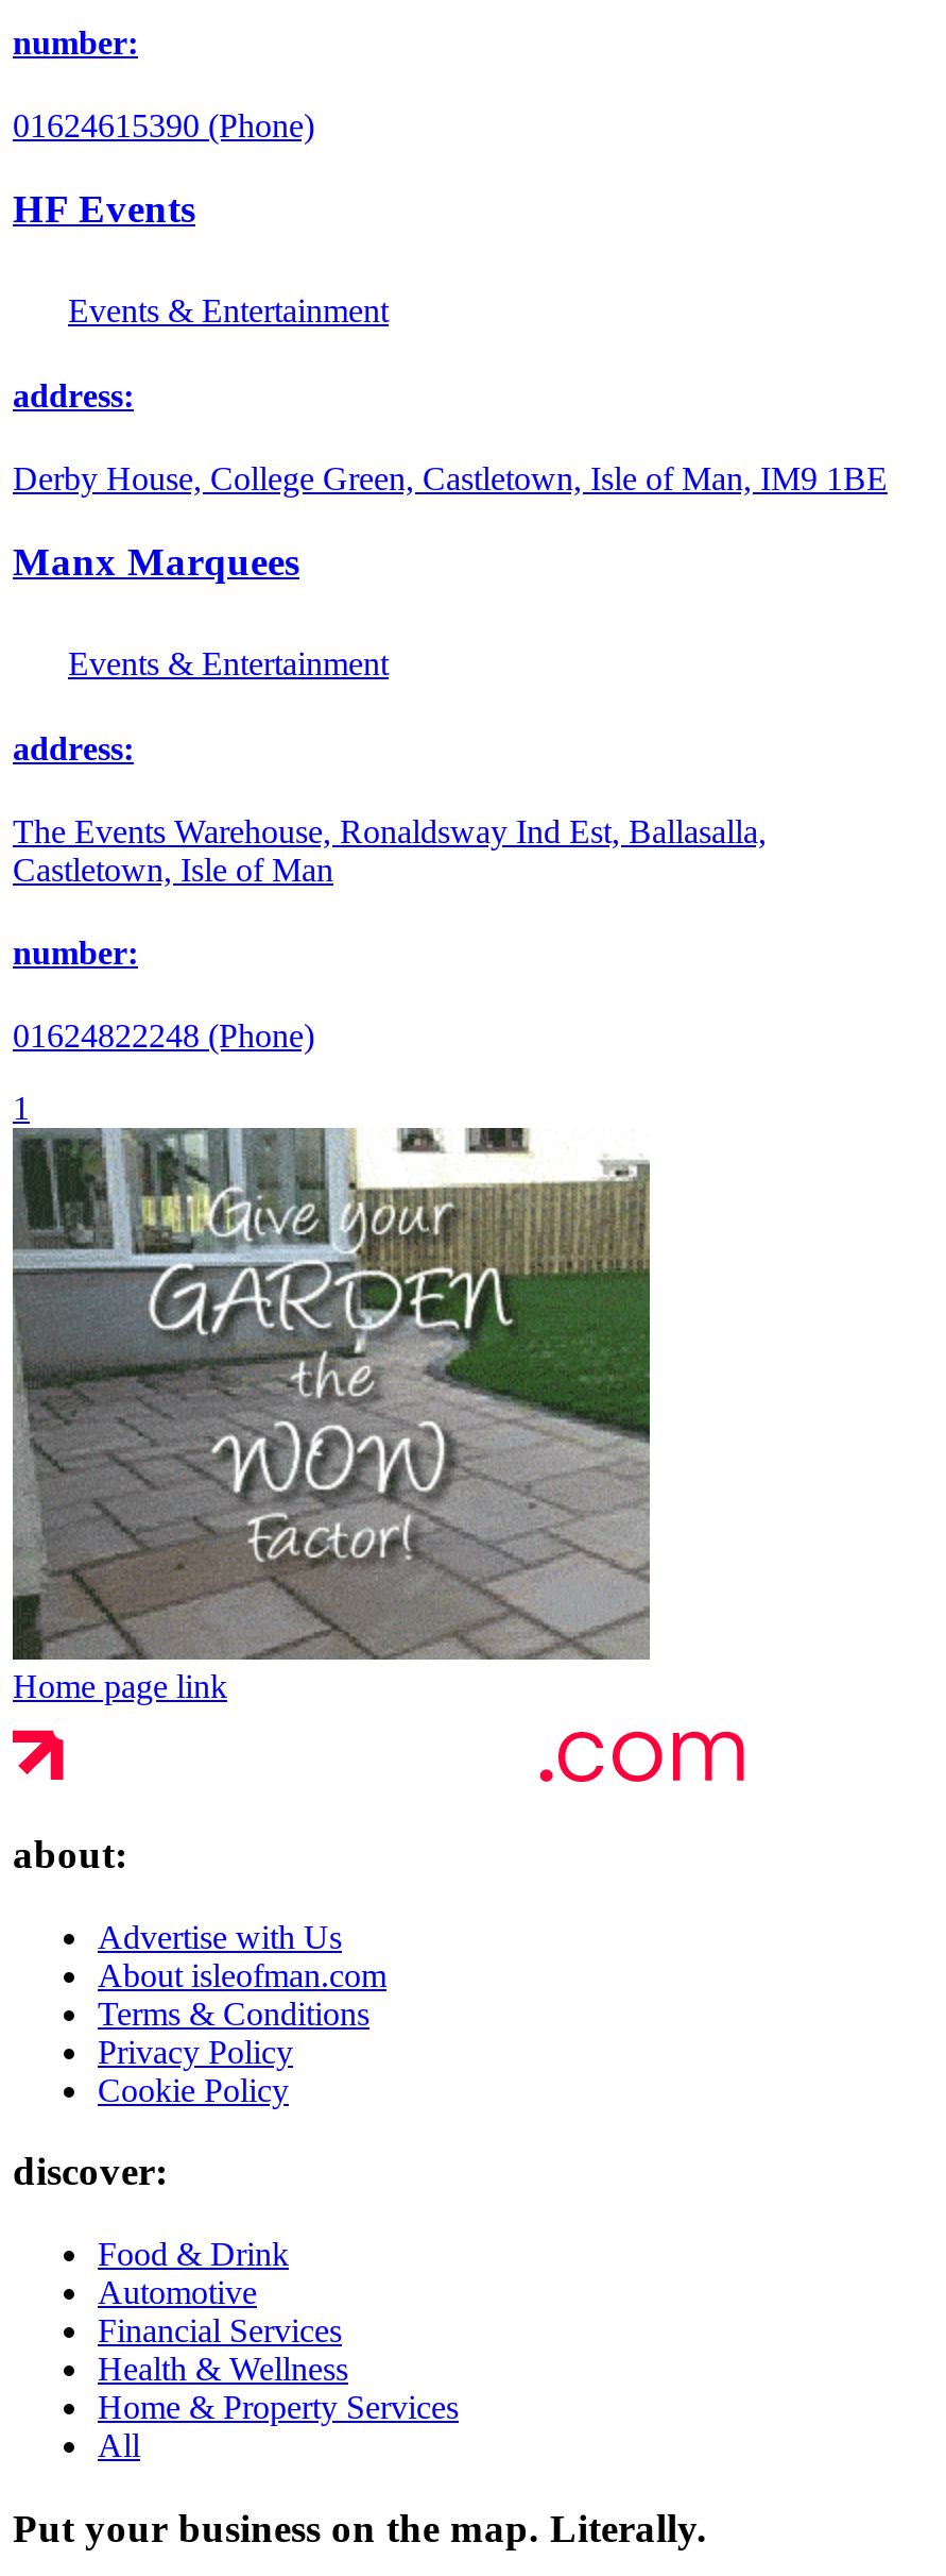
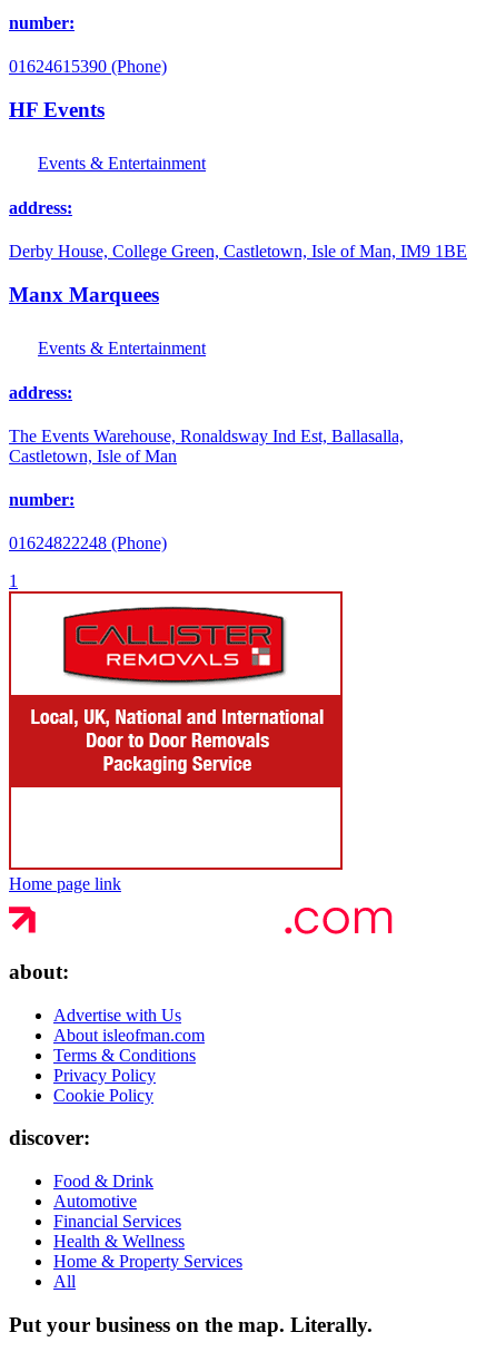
- [image]
+ [image]
